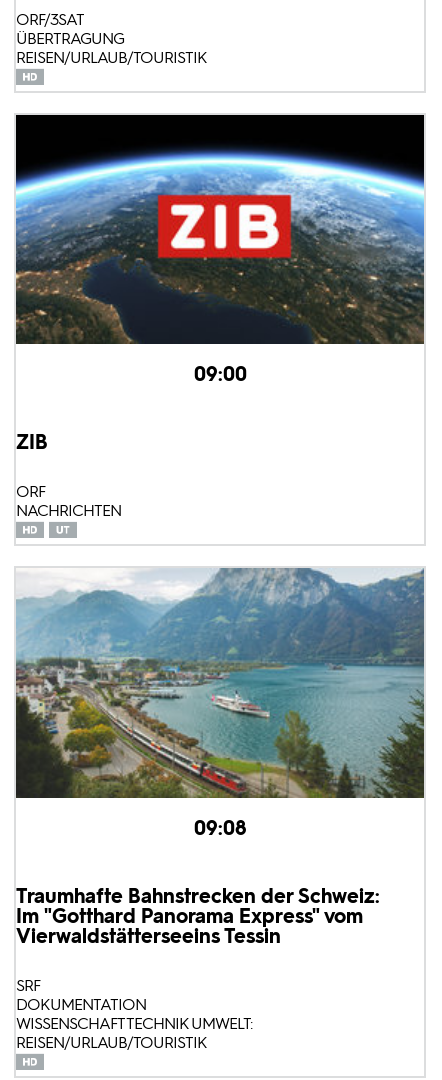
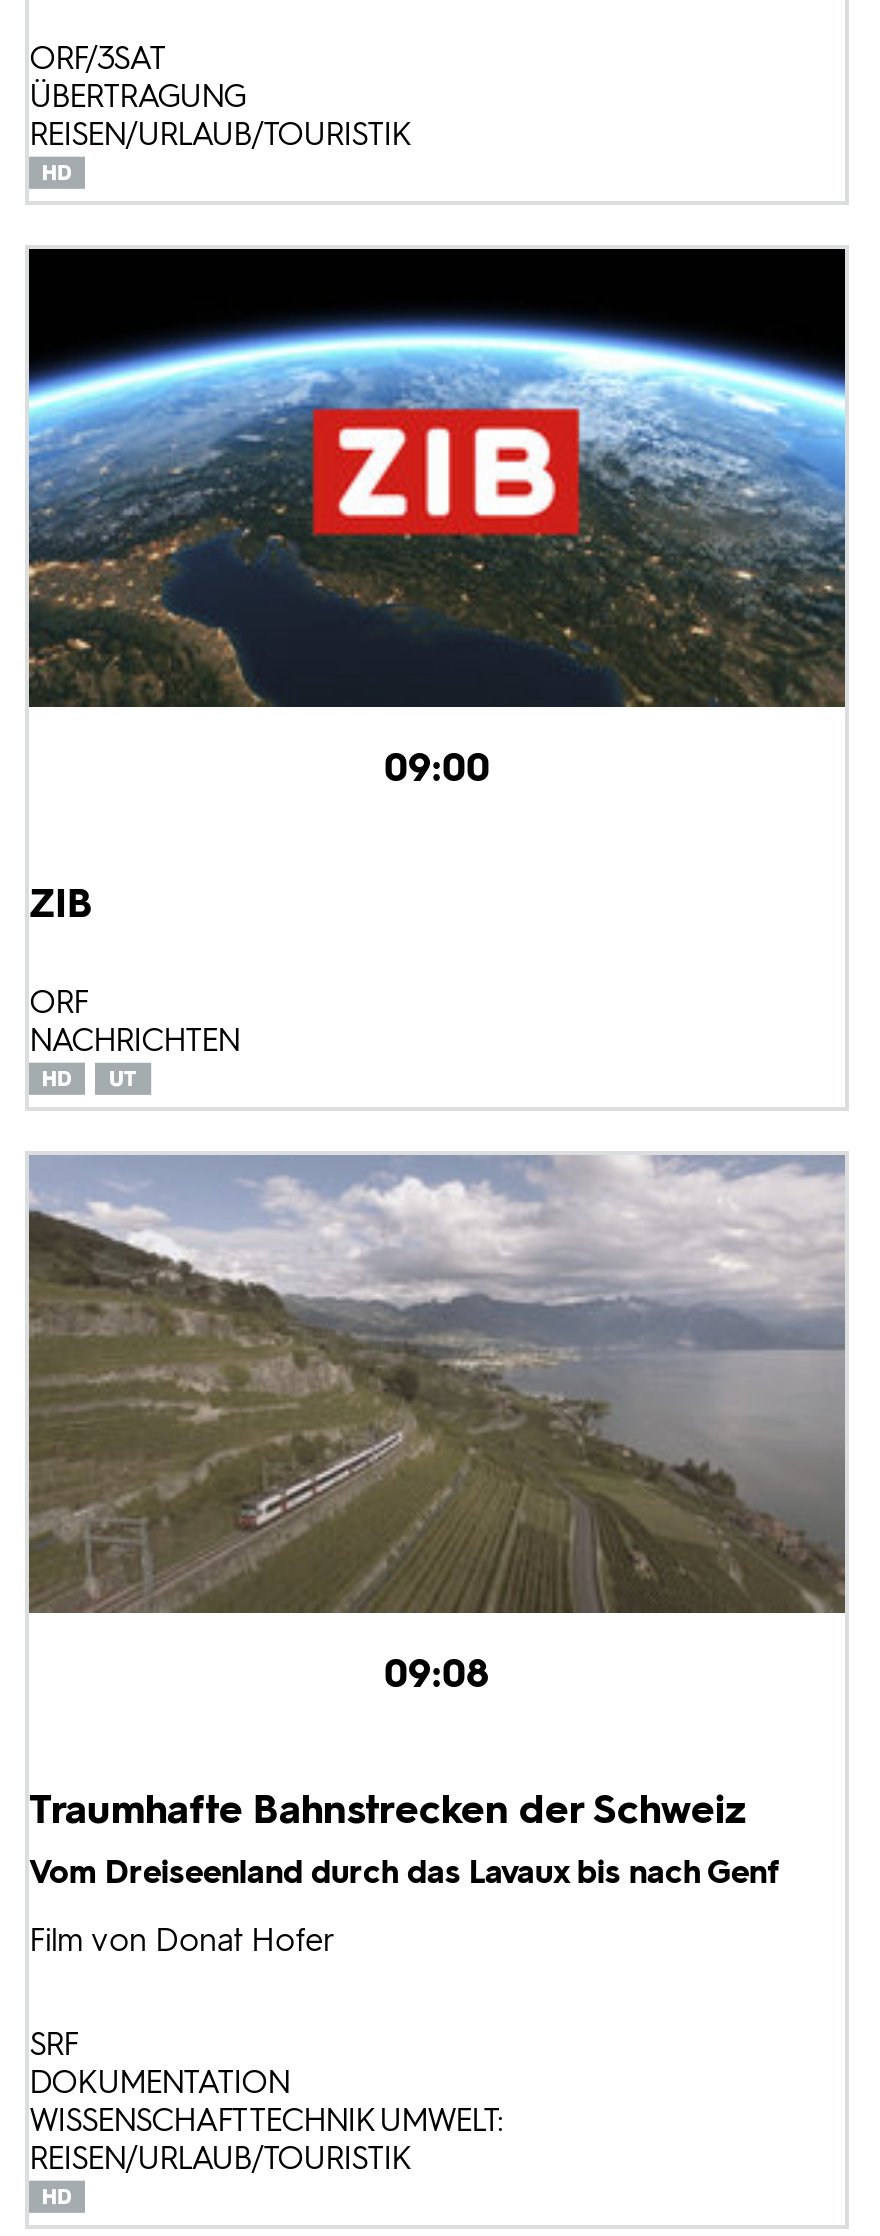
- [image]
+ [image]

- Traumhafte Bahnstrecken der Schweiz:
- Im "Gotthard Panorama Express" vom
- Vierwaldstätterseeins Tessin
+ Traumhafte Bahnstrecken der Schweiz
+ Vom Dreiseenland durch das Lavaux bis nach Genf
+ Film von Donat Hofer
